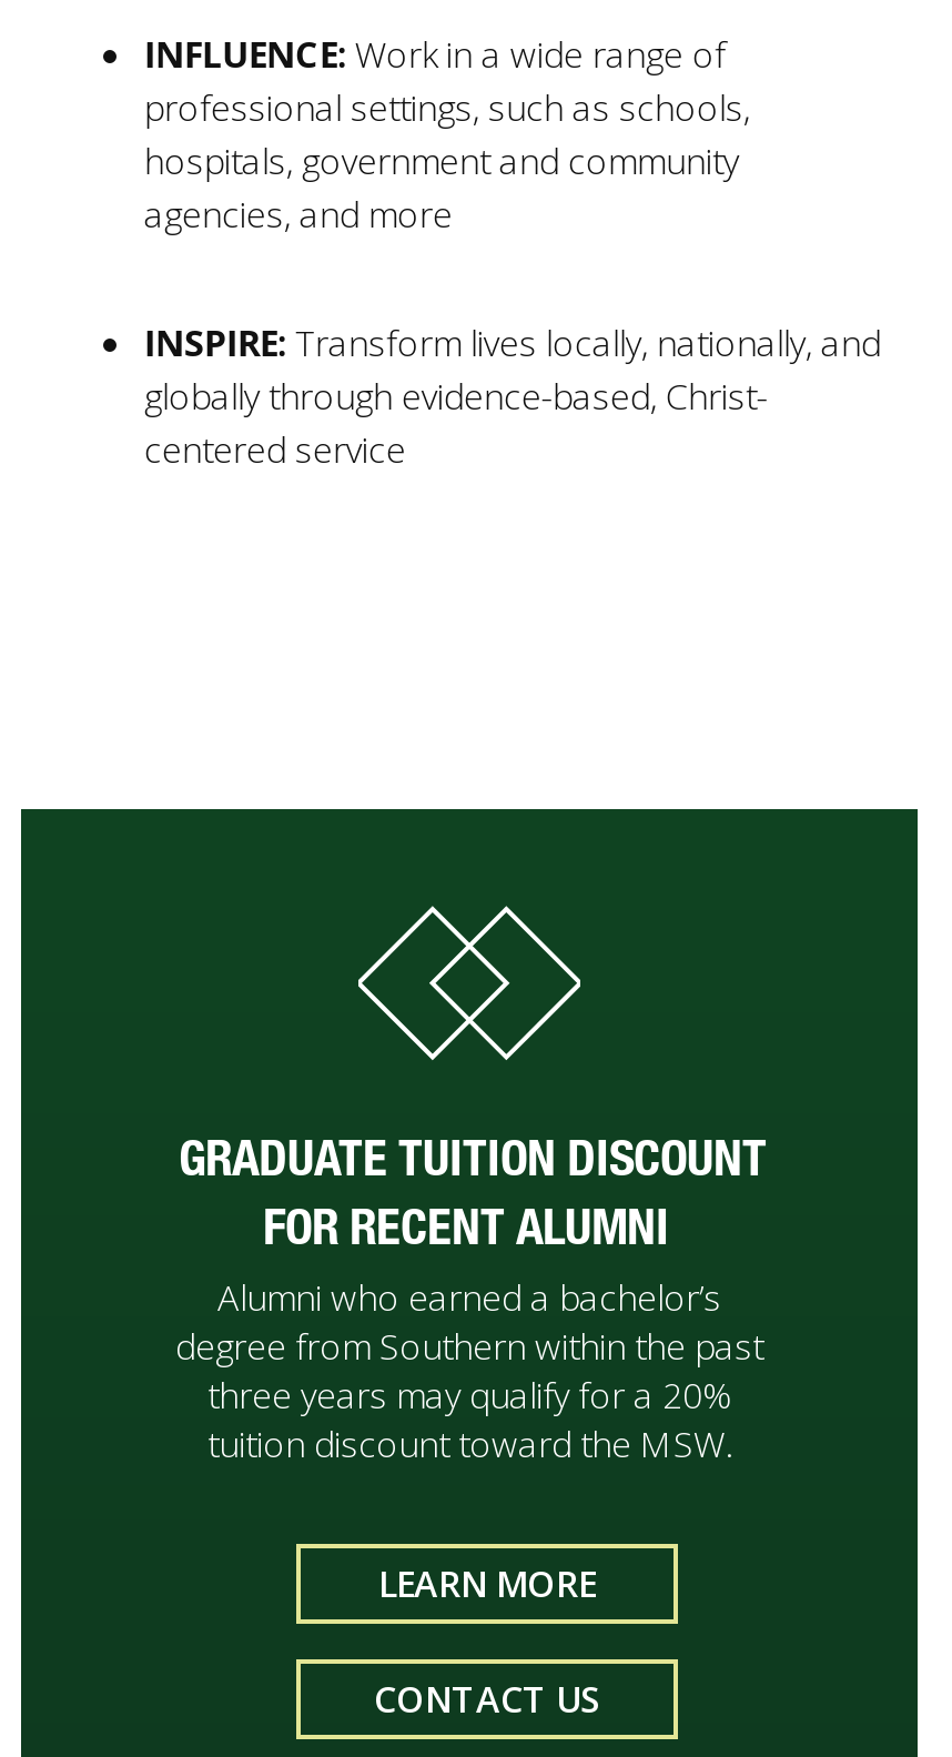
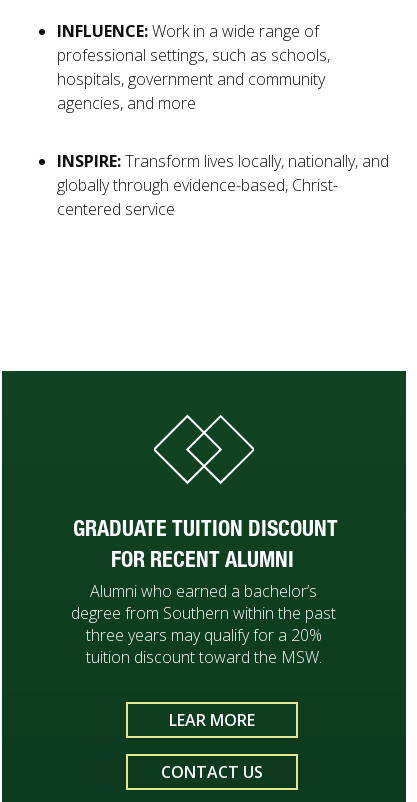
- LEARN MORE
+ LEAR MORE
